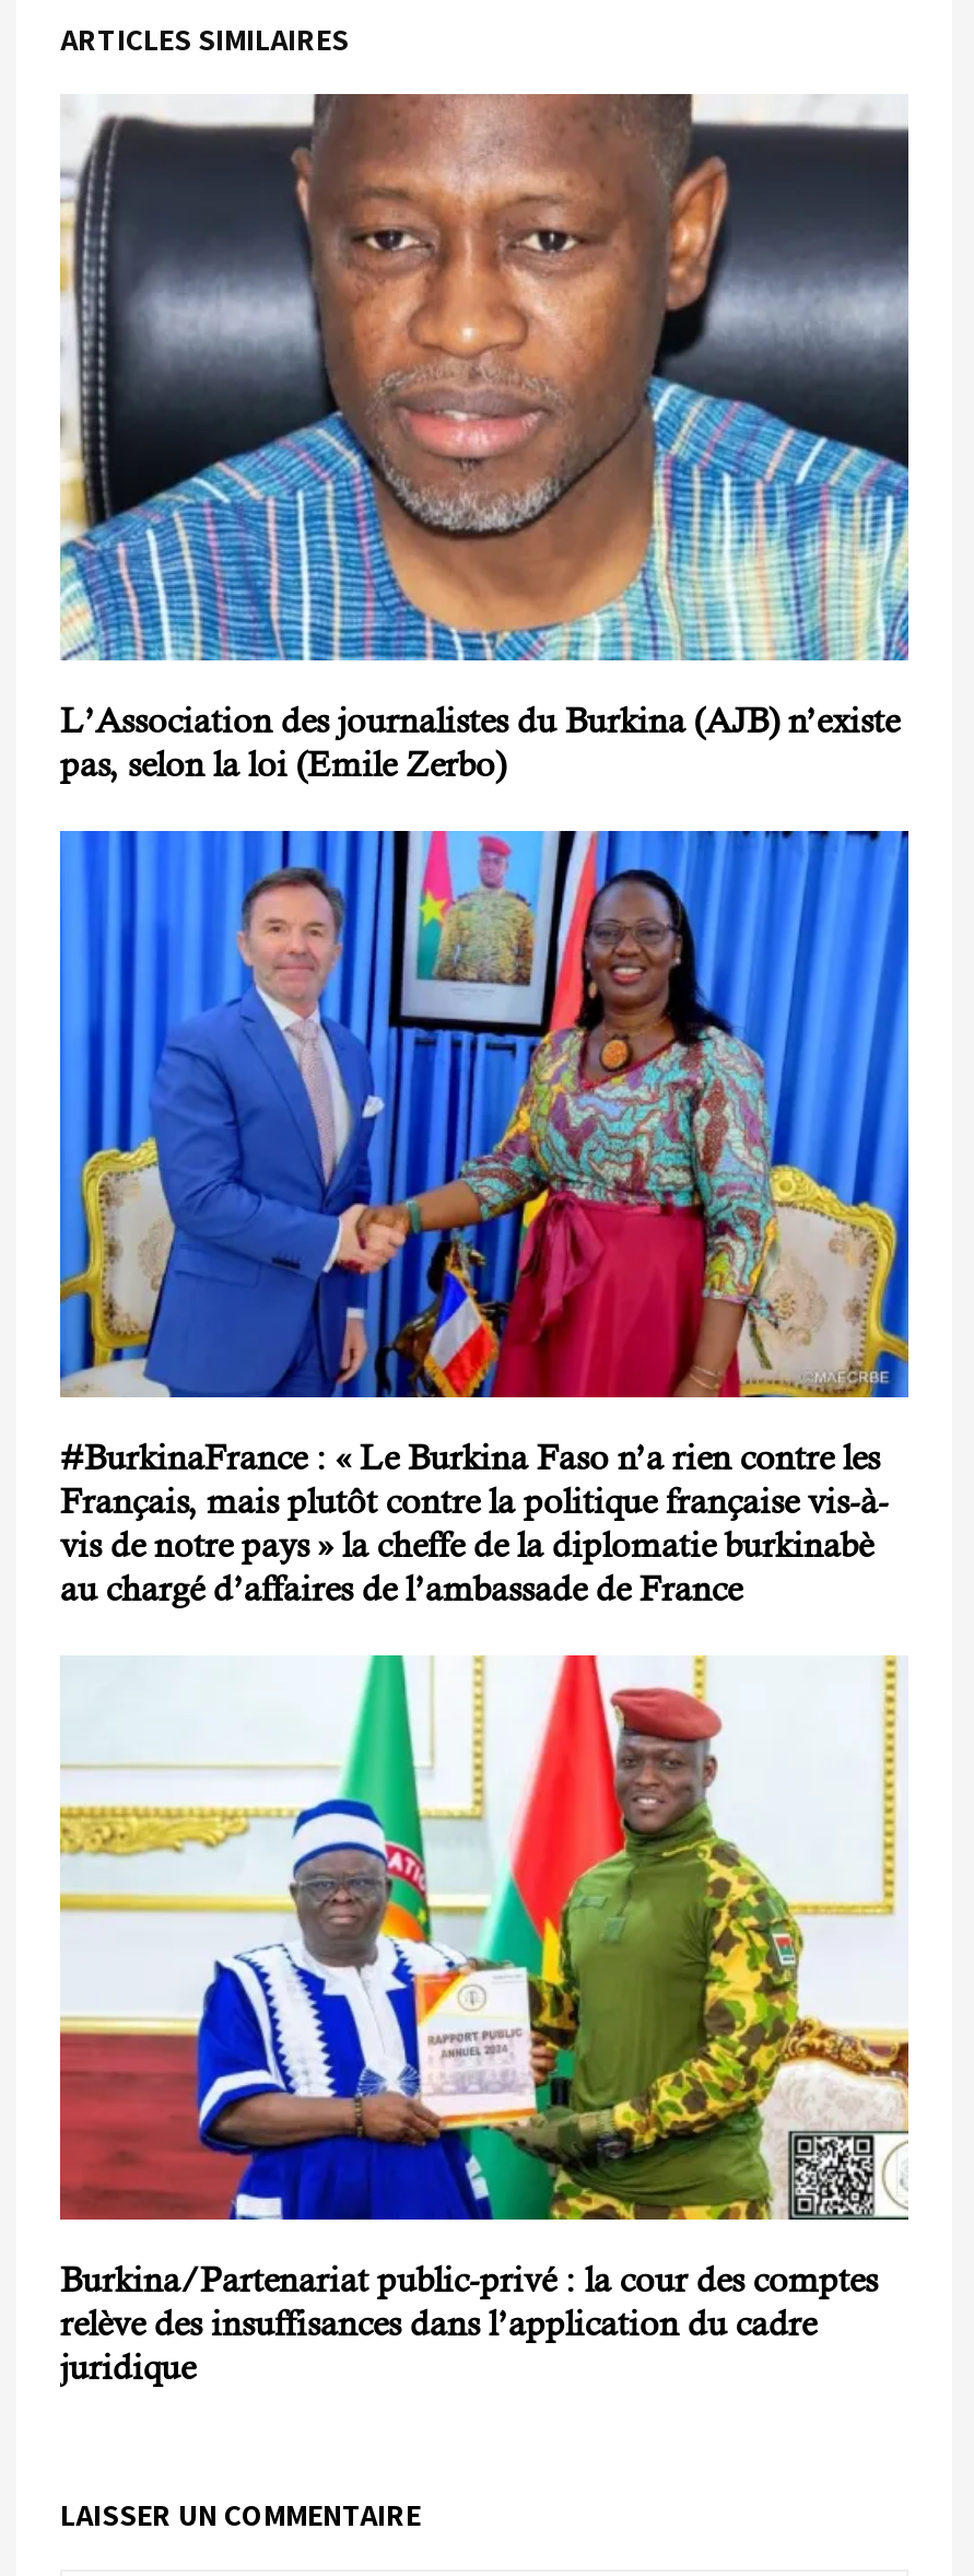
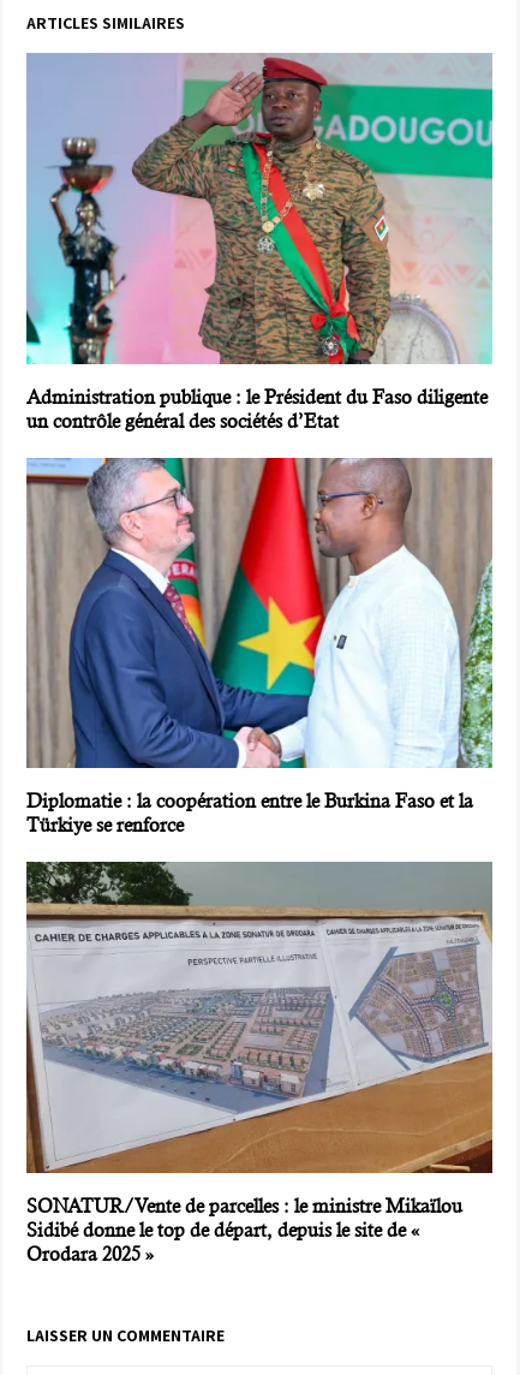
- [image]
+ [image]

- L’Association des journalistes du Burkina (AJB) n’existe
- pas, selon la loi (Emile Zerbo)
+ Administration publique : le Président du Faso diligente
+ un contrôle général des sociétés d’Etat

- [image]
+ [image]

- #BurkinaFrance : « Le Burkina Faso n’a rien contre les
- Français, mais plutôt contre la politique française vis-à-
- vis de notre pays » la cheffe de la diplomatie burkinabè
- au chargé d’affaires de l’ambassade de France
+ Diplomatie : la coopération entre le Burkina Faso et la
+ Türkiye se renforce

- [image]
- Burkina/Partenariat public-privé : la cour des comptes
- relève des insuffisances dans l’application du cadre
- juridique
+ [image]
+ SONATUR/Vente de parcelles : le ministre Mikaïlou
+ Sidibé donne le top de départ, depuis le site de «
+ Orodara 2025 »
